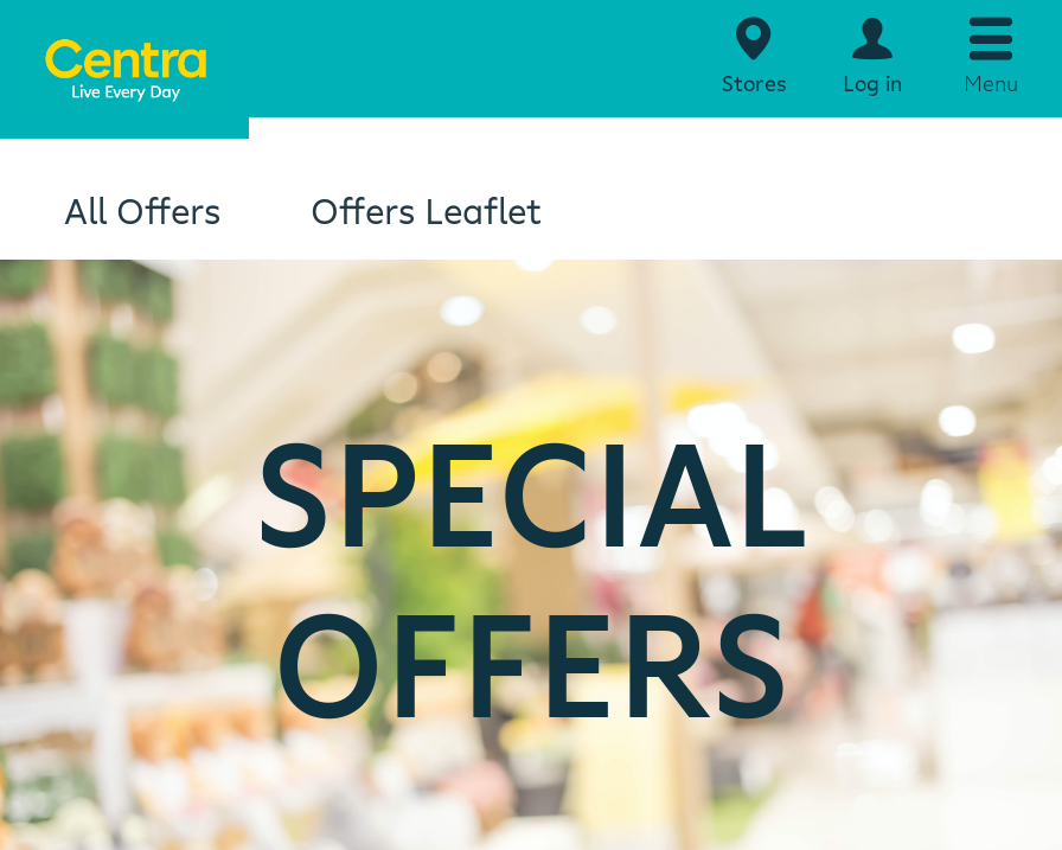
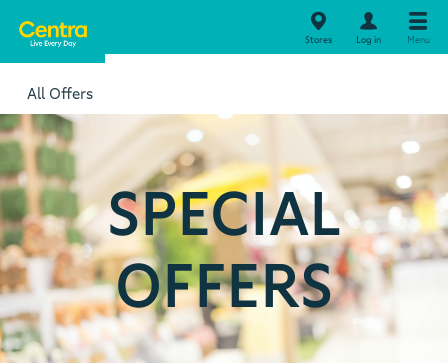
- Offers Leaflet
